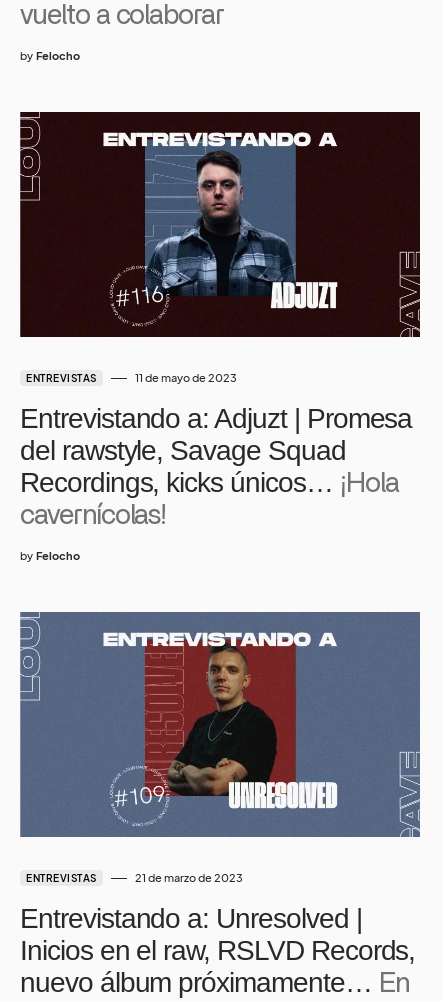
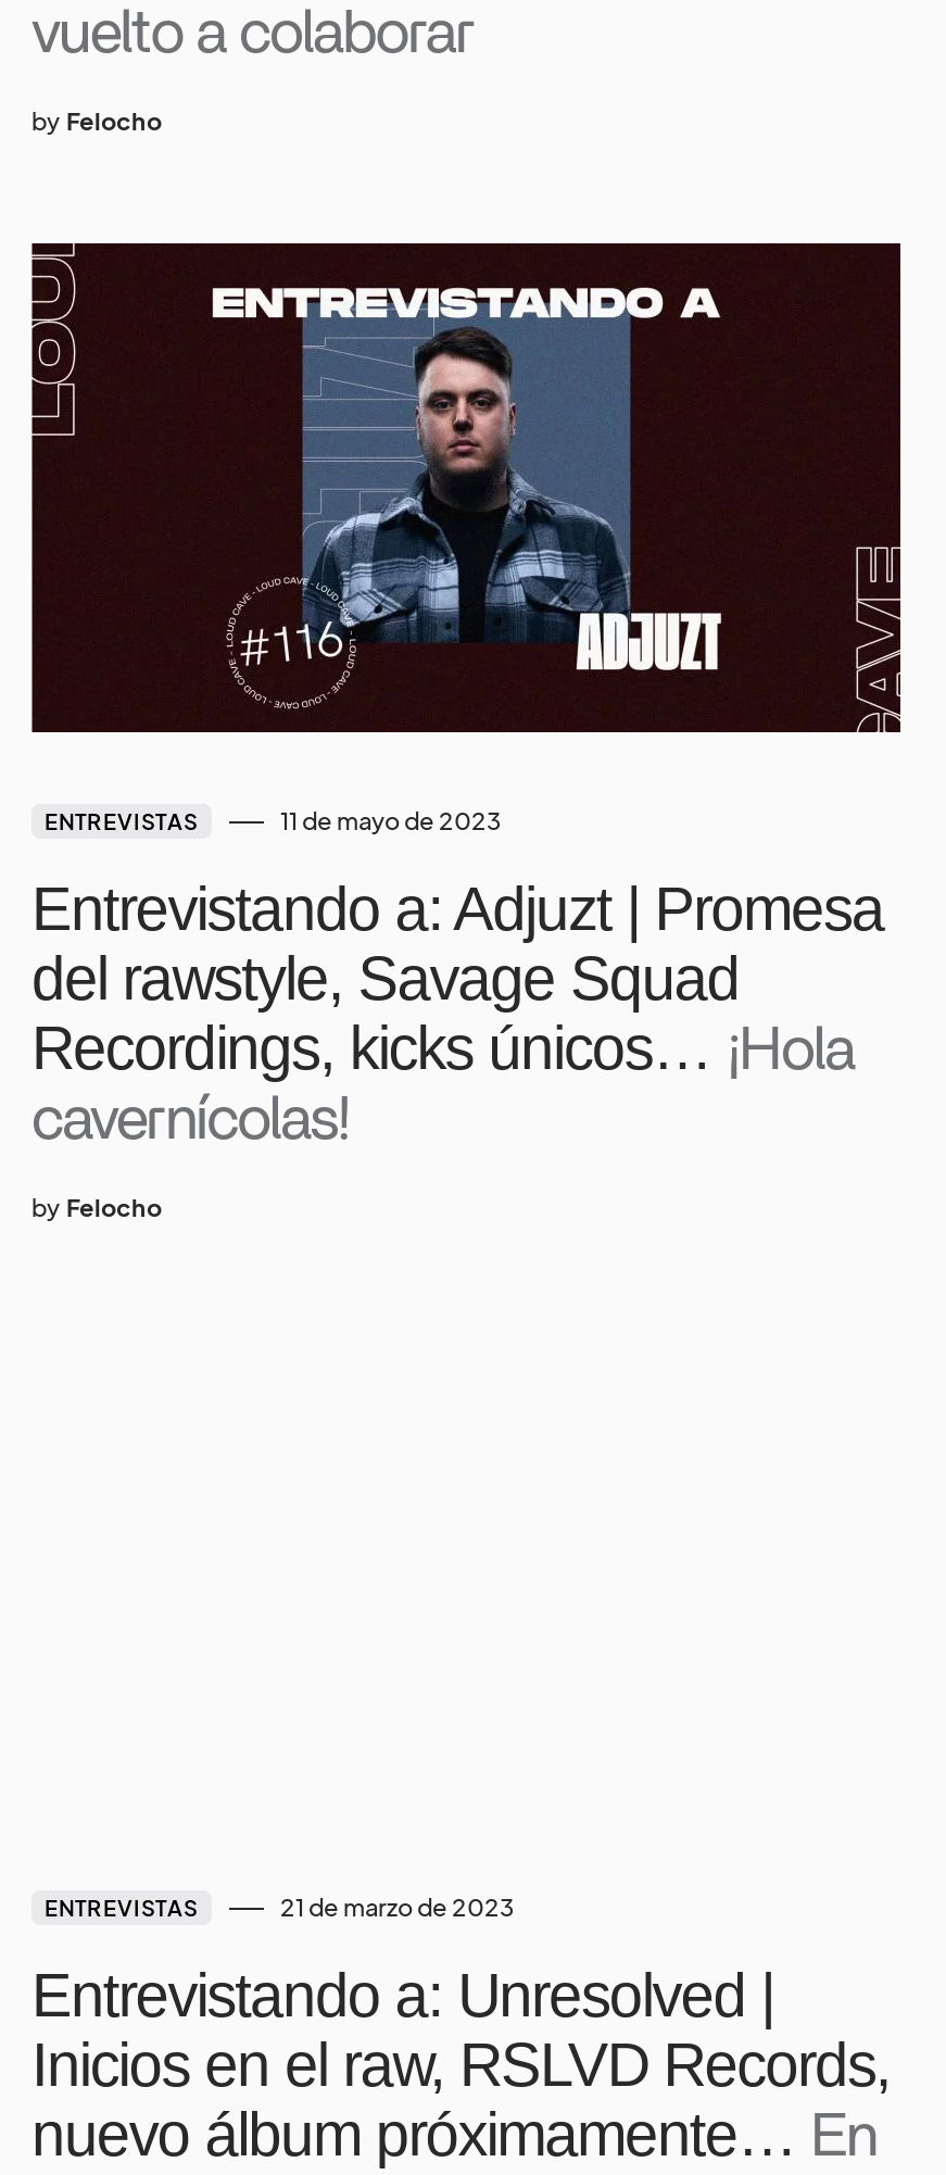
- [image]
